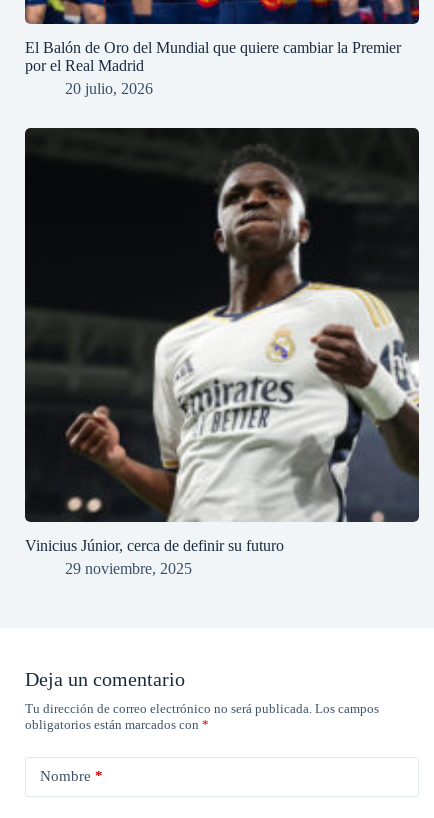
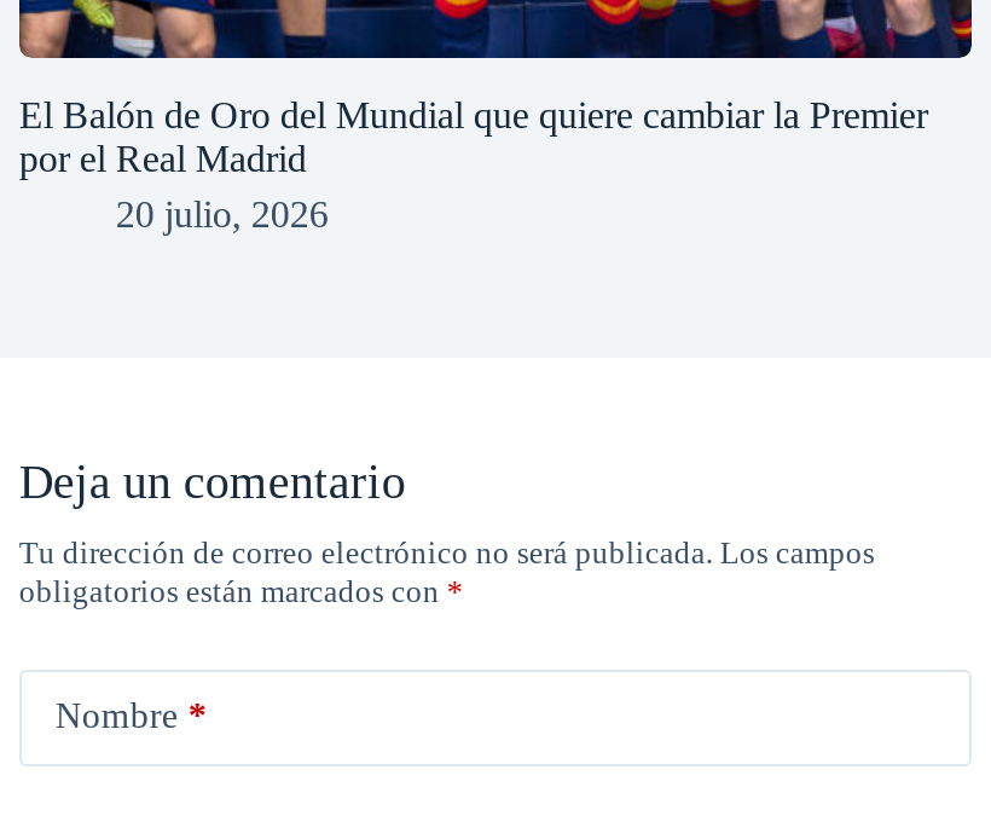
- [image]
- Vinicius Júnior, cerca de definir su futuro
- 29 noviembre, 2025
